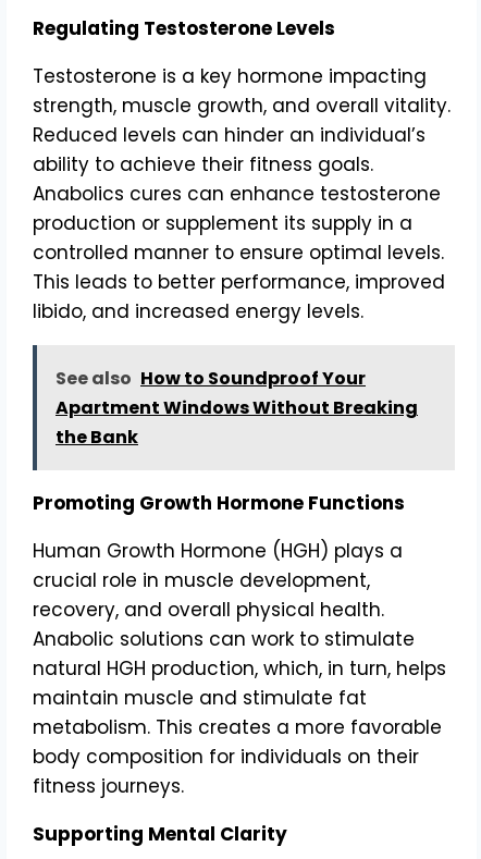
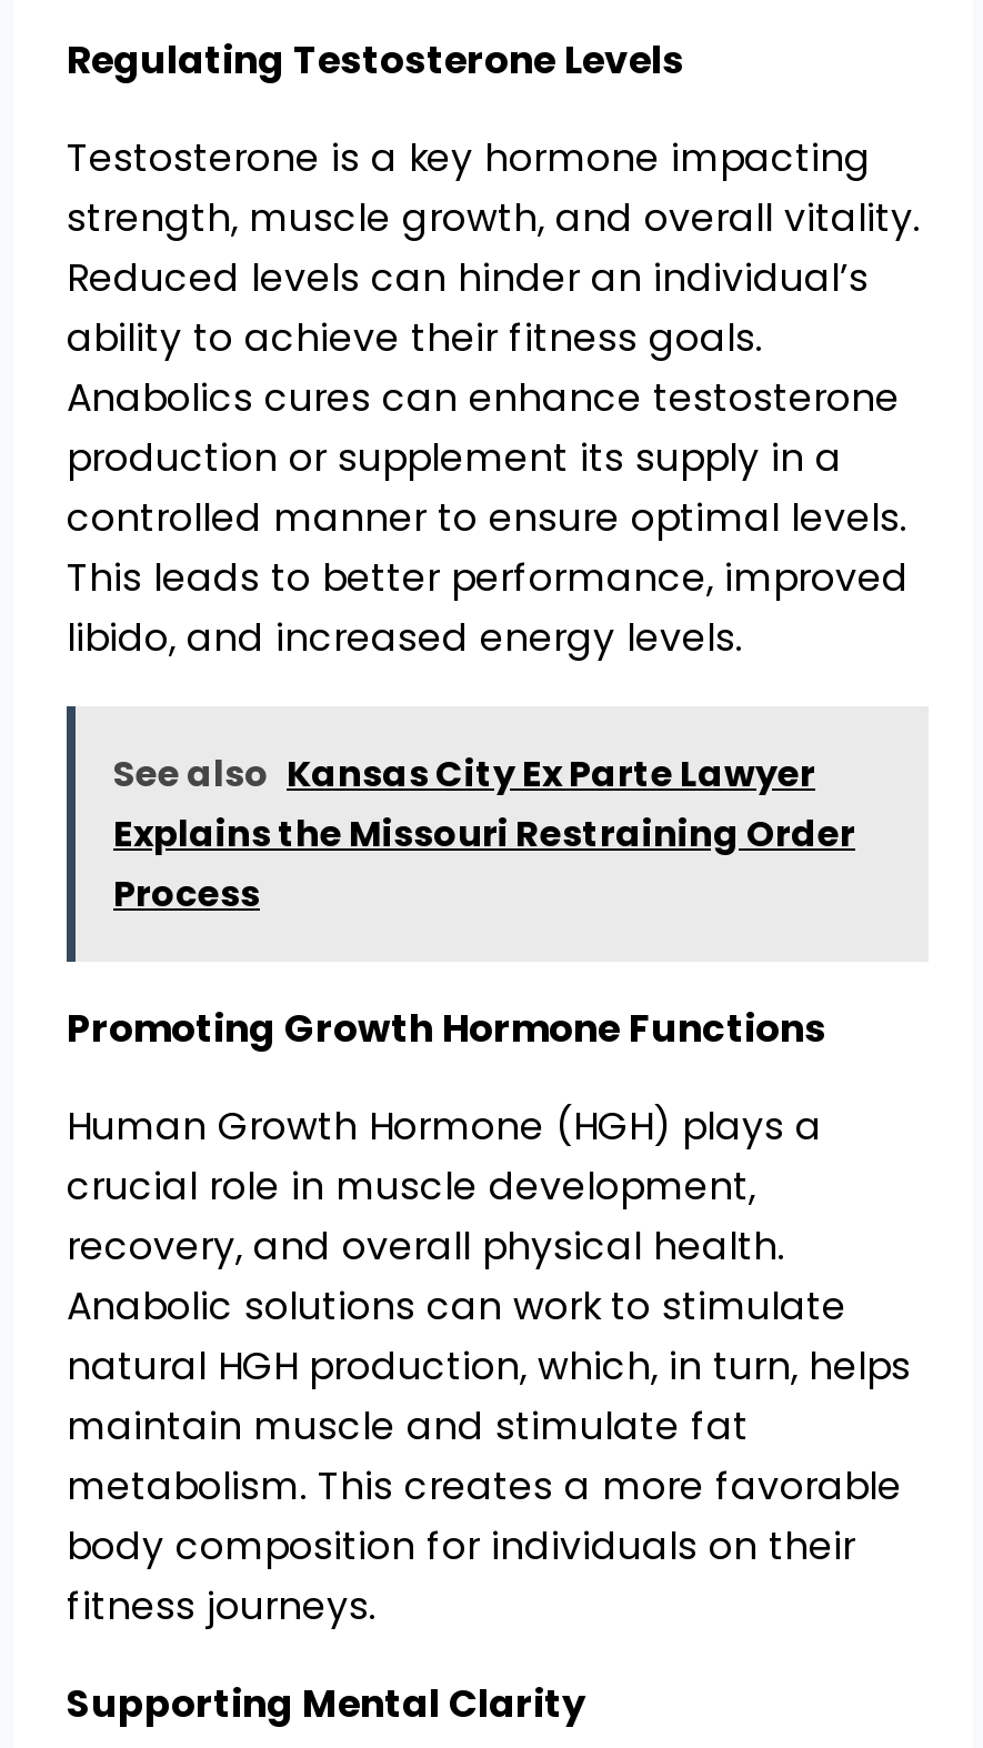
- See also How to Soundproof Your
- Apartment Windows Without Breaking
- the Bank
+ See also Kansas City Ex Parte Lawyer
+ Explains the Missouri Restraining Order
+ Process
